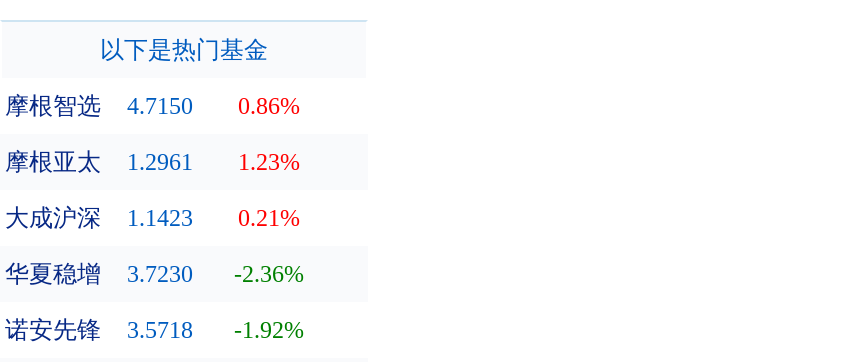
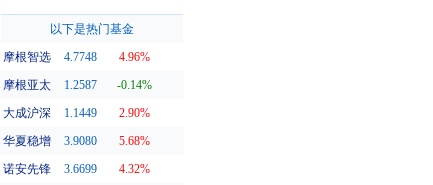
- 4.7150
+ 4.7748

- 0.86%
+ 4.96%

- 1.2961
+ 1.2587

- 1.23%
+ -0.14%

- 1.1423
+ 1.1449

- 0.21%
+ 2.90%

- 3.7230
+ 3.9080

- -2.36%
+ 5.68%

- 3.5718
+ 3.6699

- -1.92%
+ 4.32%
